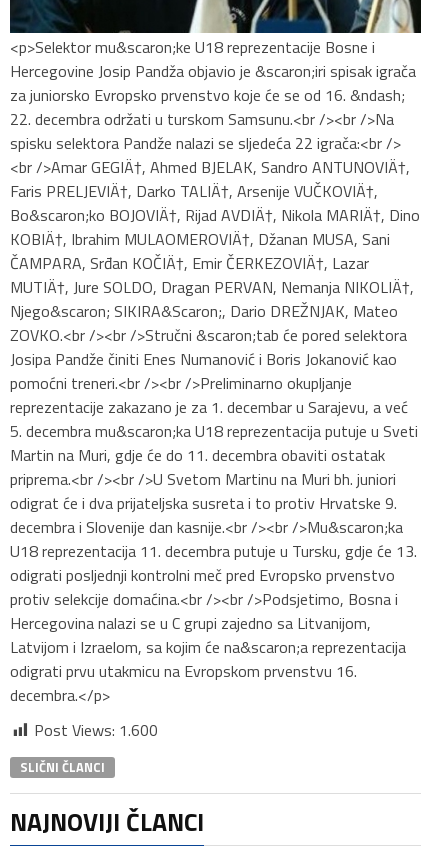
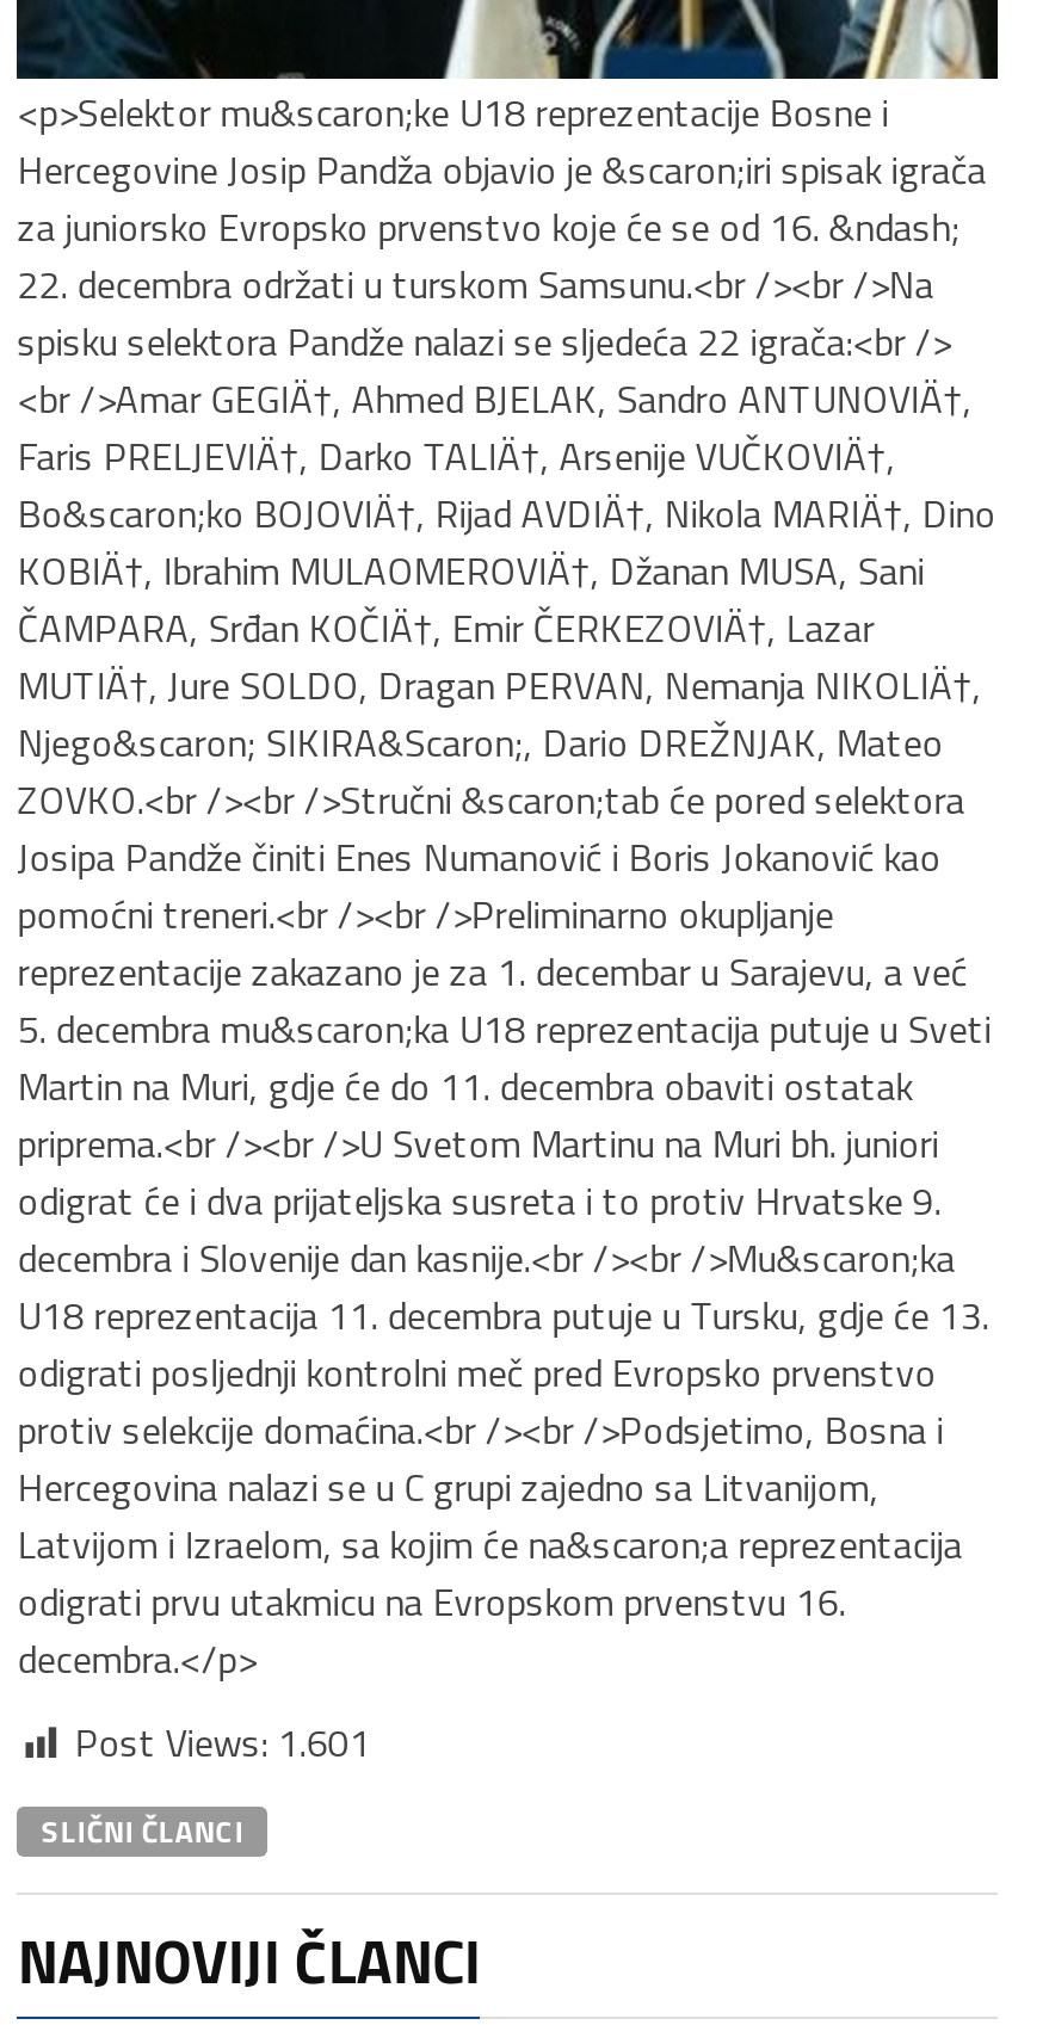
- Post Views: 1.600
+ Post Views: 1.601
